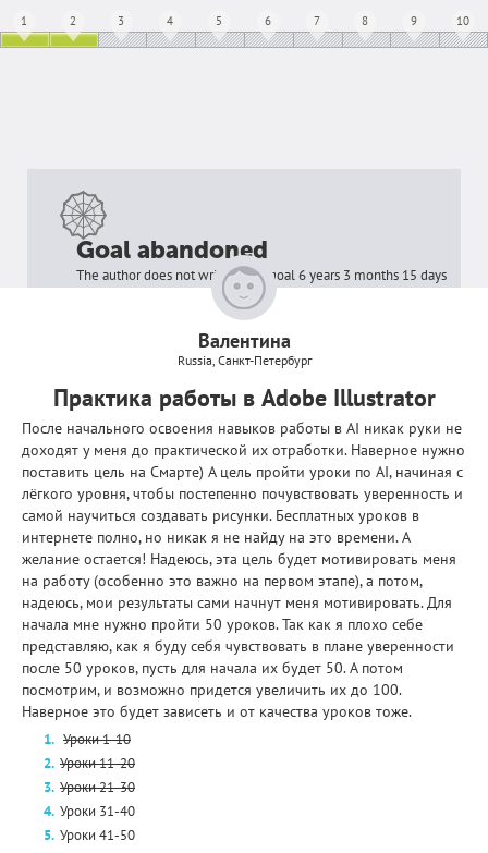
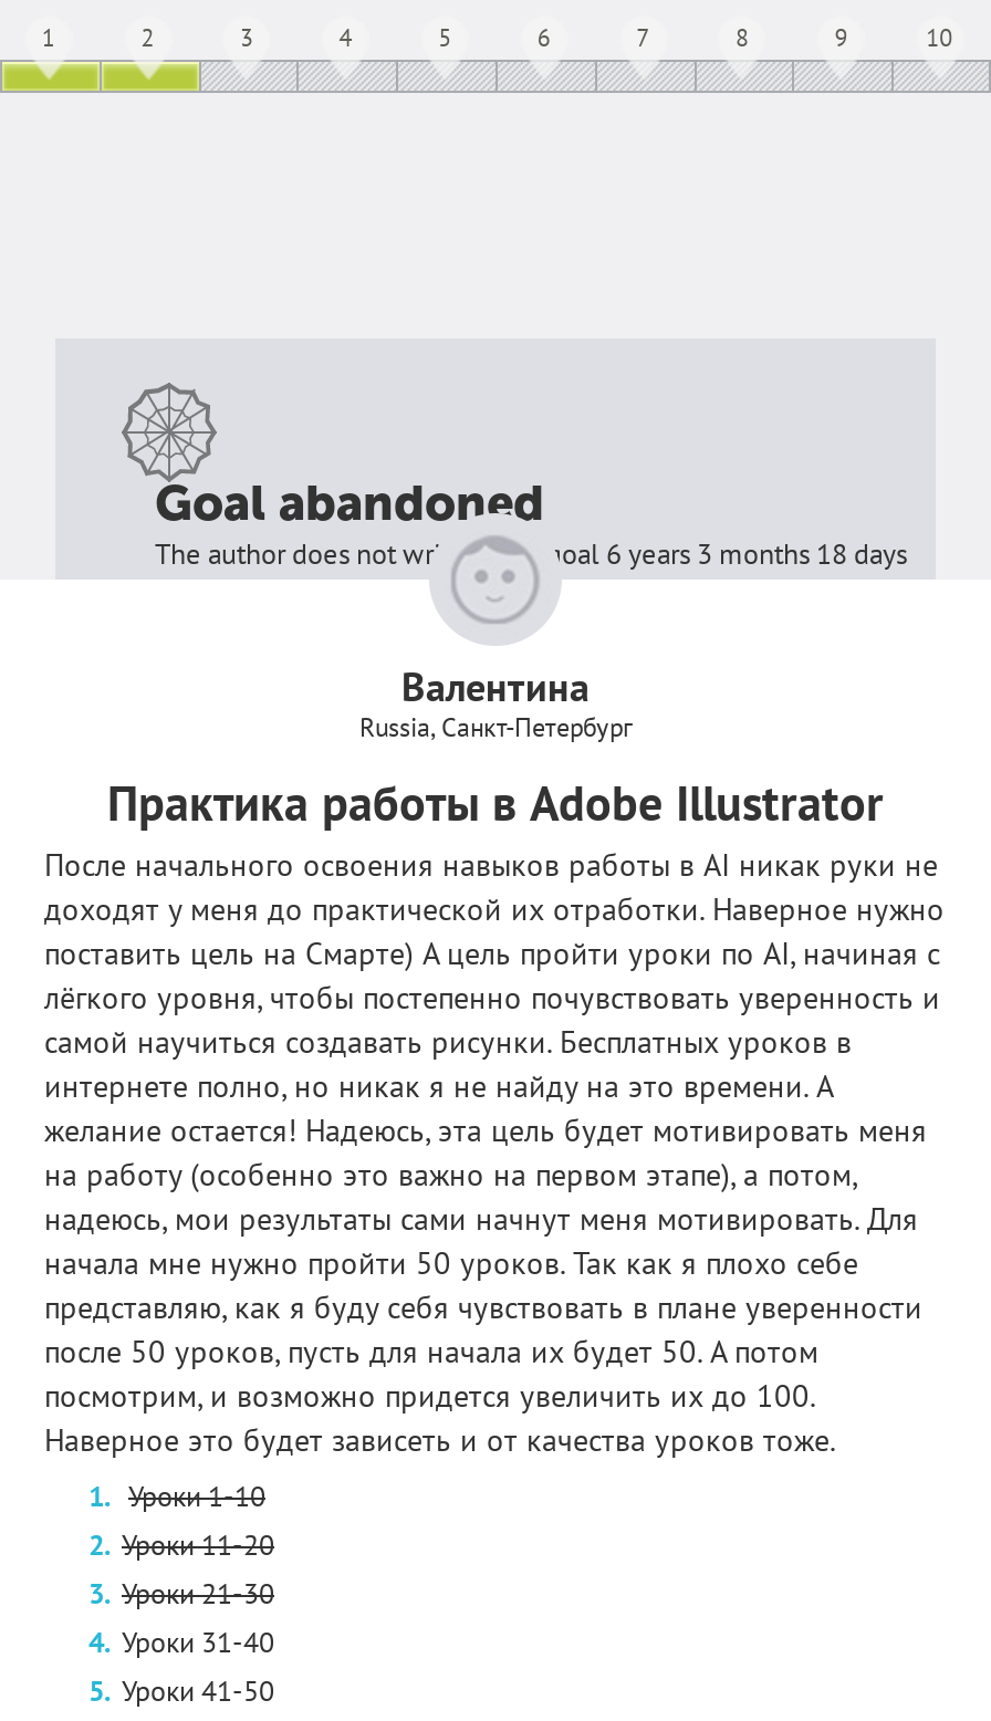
- The author does not write in the goal 6 years 3 months 15 days
+ The author does not write in the goal 6 years 3 months 18 days
